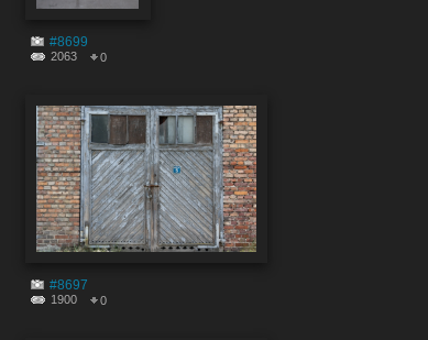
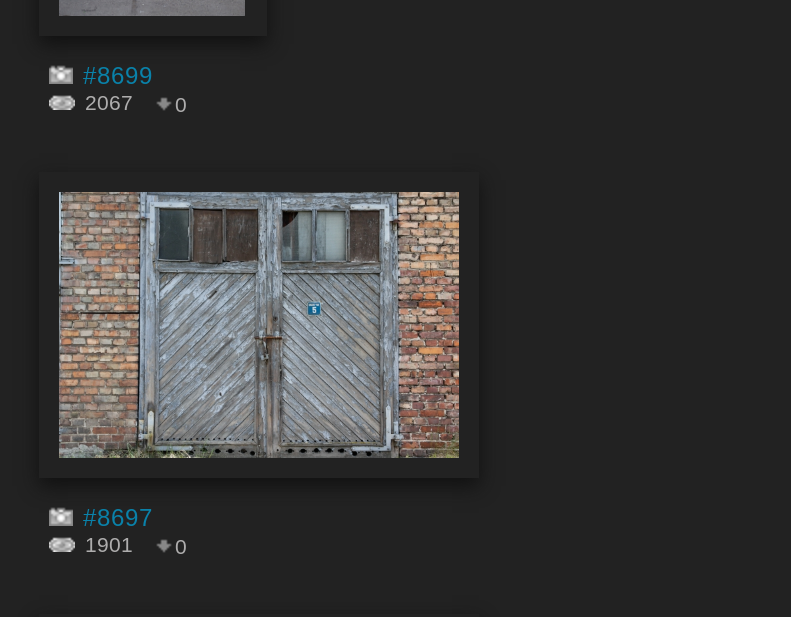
- 2063 0
+ 2067 0

- 1900 0
+ 1901 0
